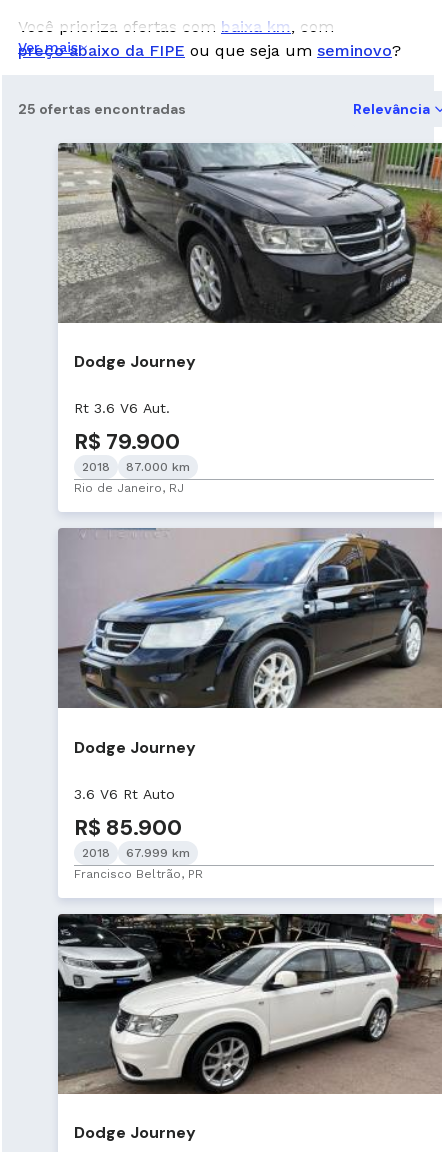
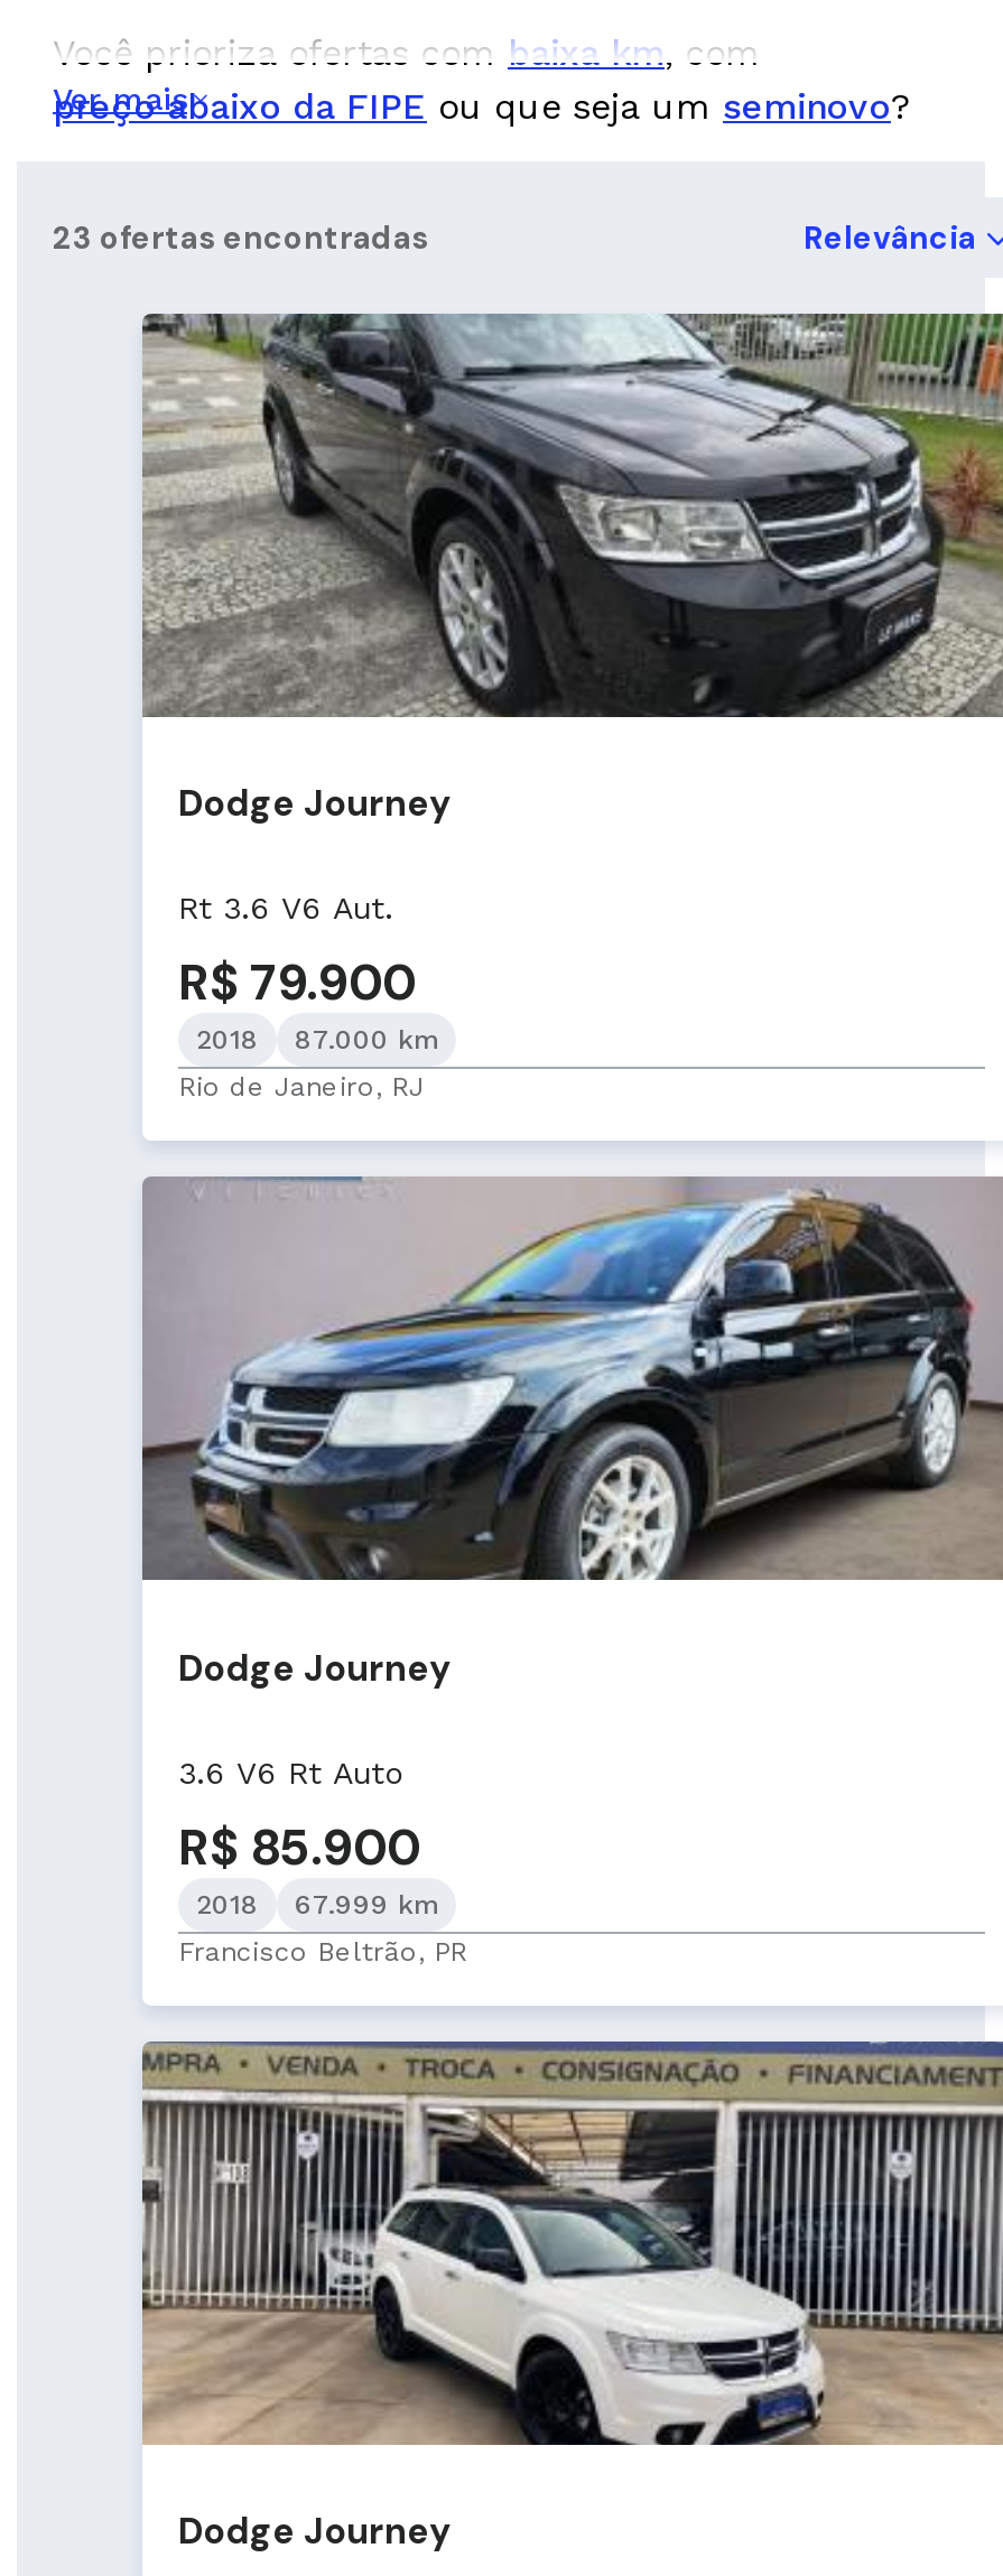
- 25 ofertas encontradas
+ 23 ofertas encontradas

- [image]
+ [image]
